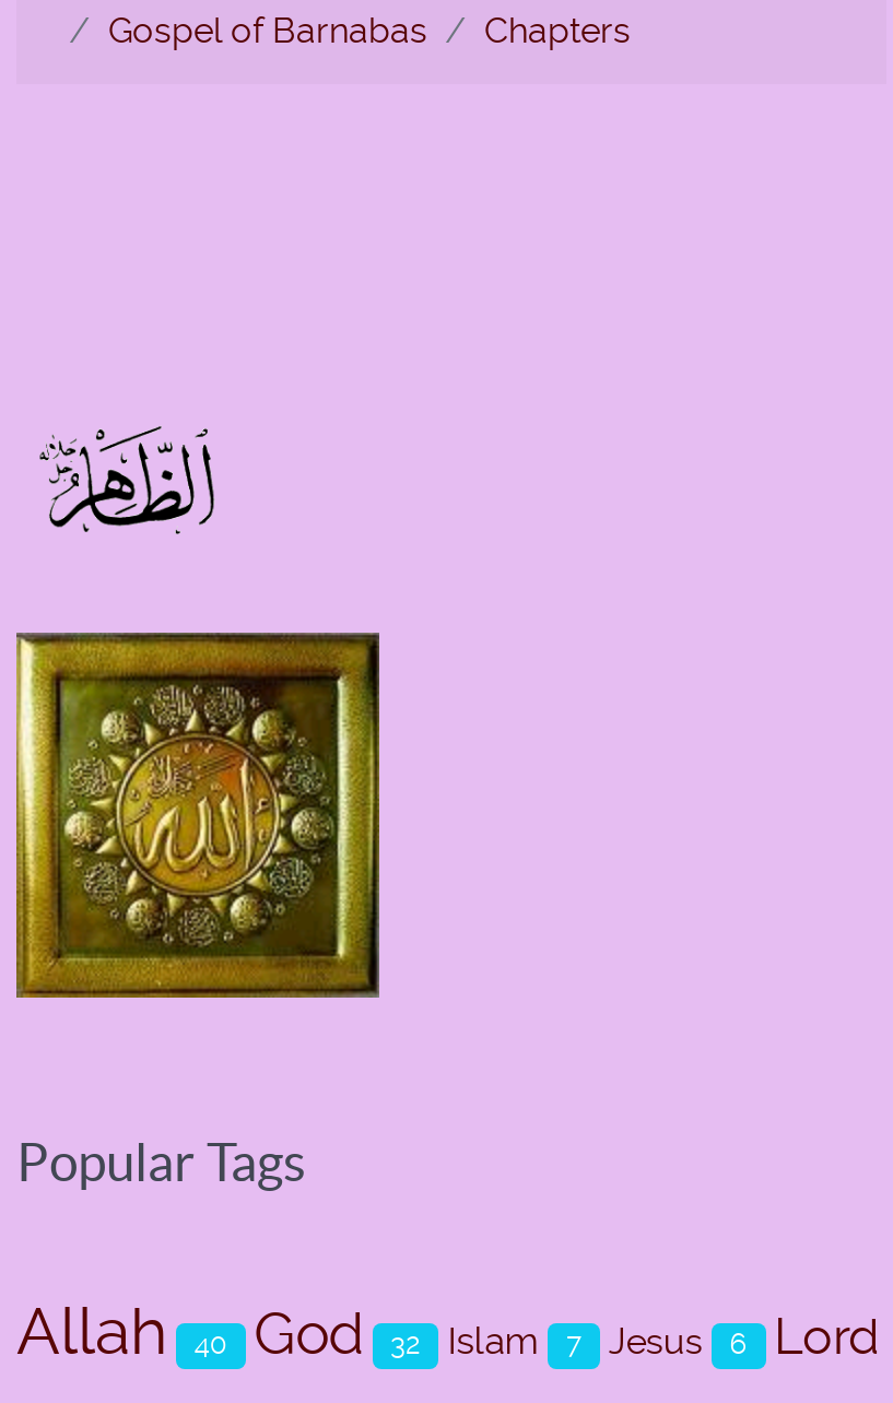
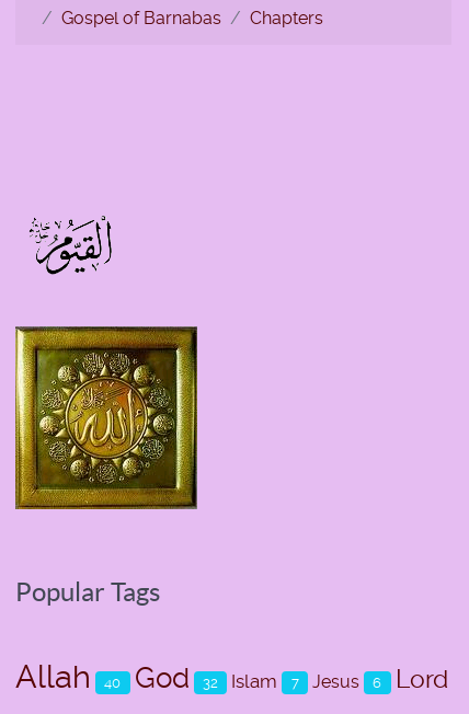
- [image]
+ [image]
